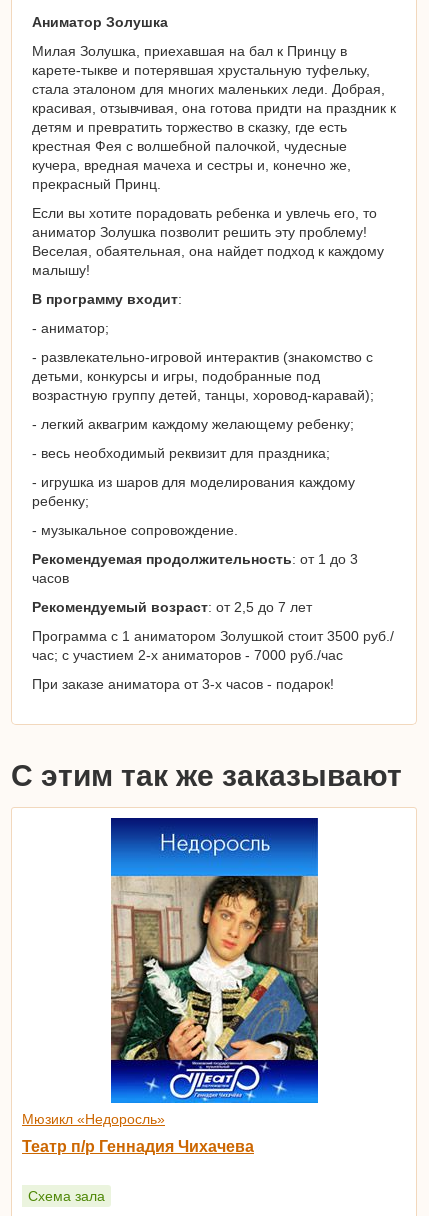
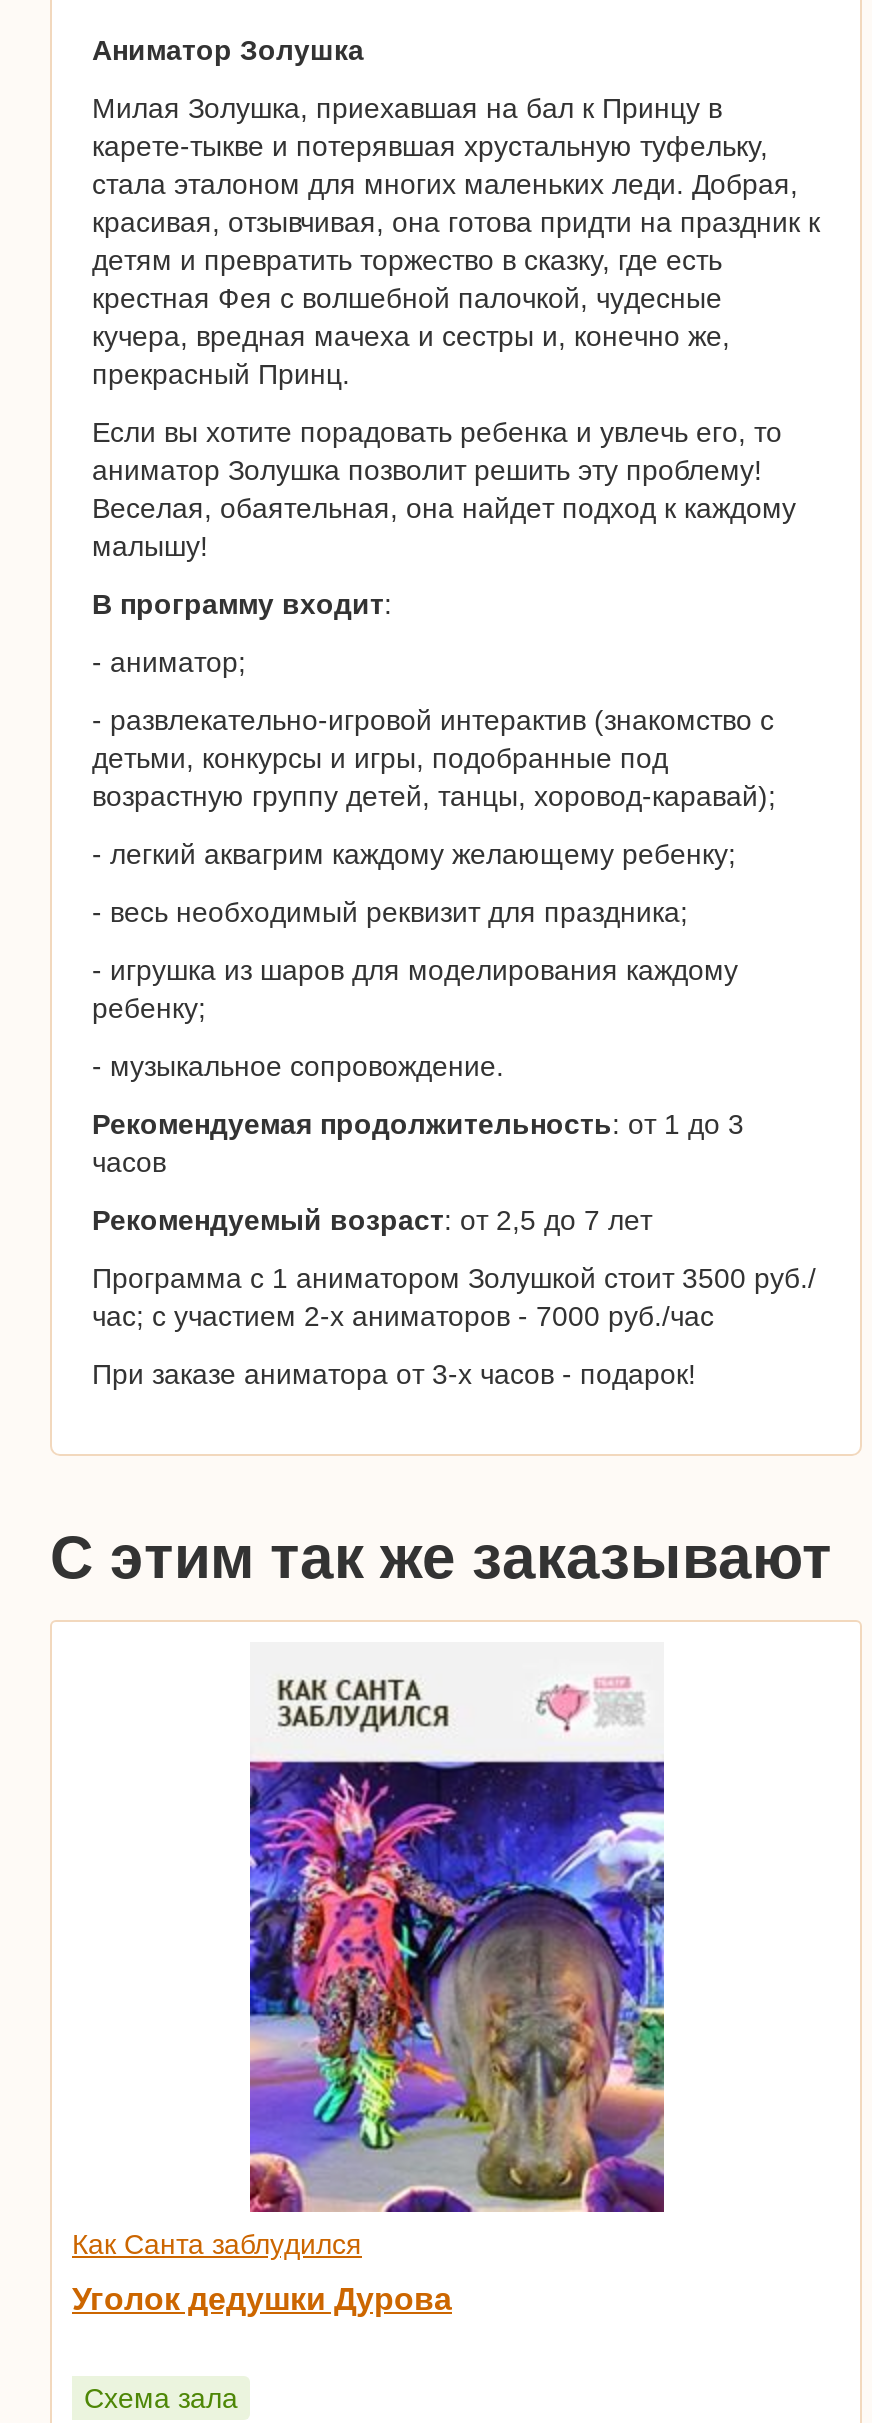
- [image]
- Мюзикл «Недоросль»
+ [image]
+ Как Санта заблудился

- Театр п/р Геннадия Чихачева
+ Уголок дедушки Дурова
